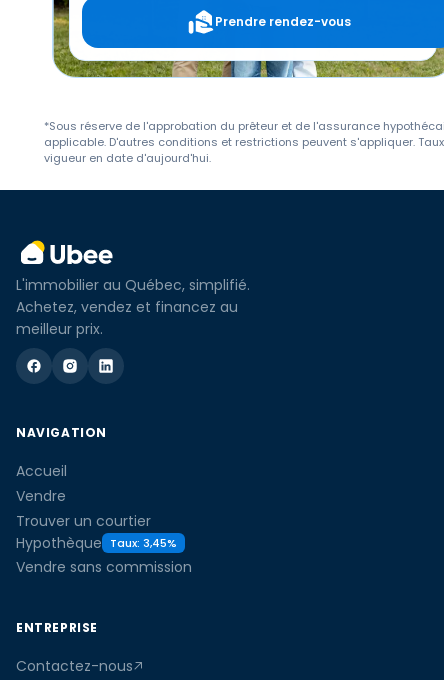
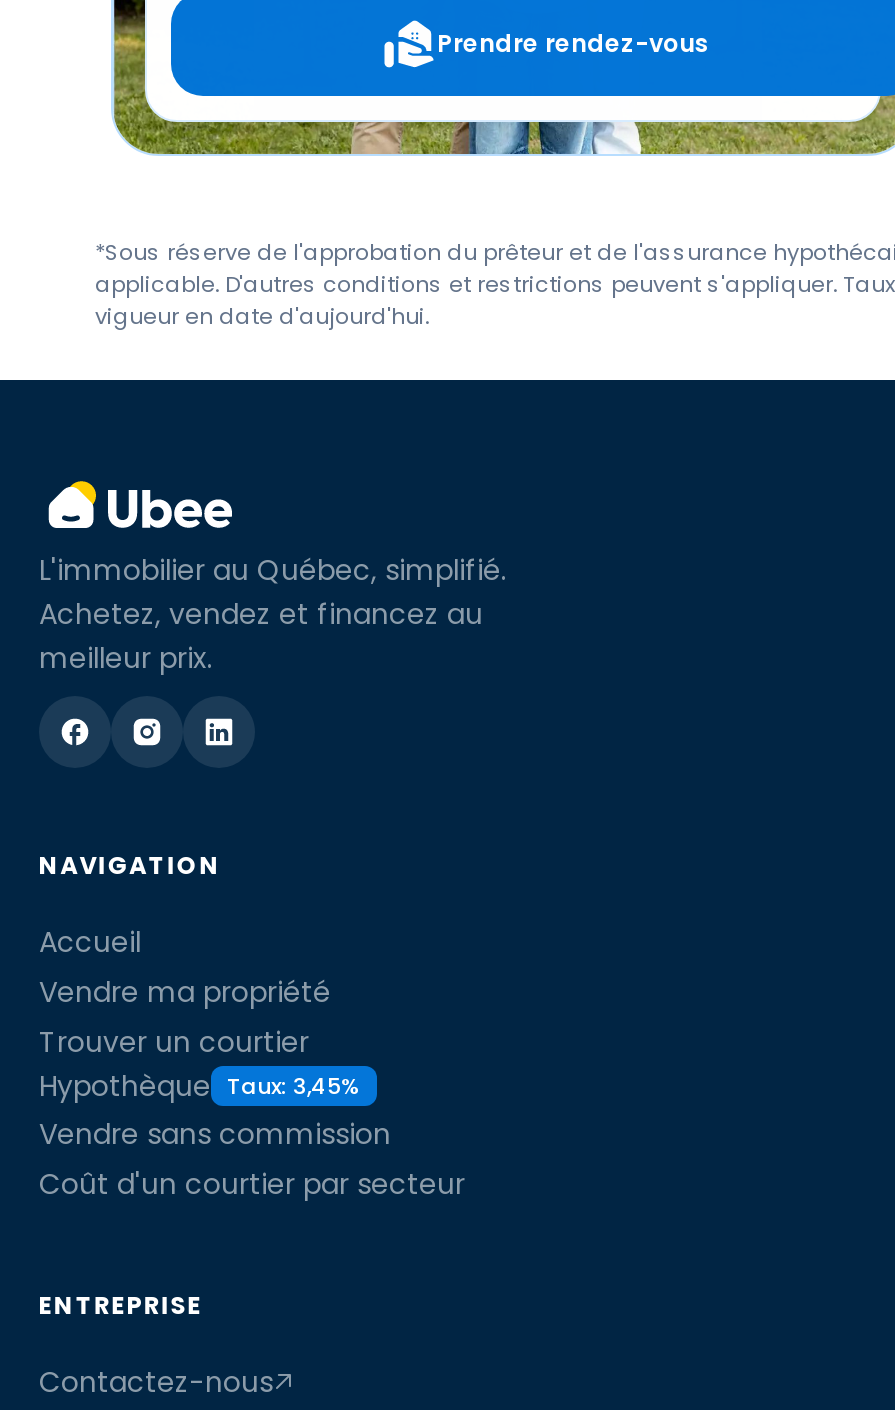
- Vendre
+ Vendre ma propriété

+ Coût d'un courtier par secteur
